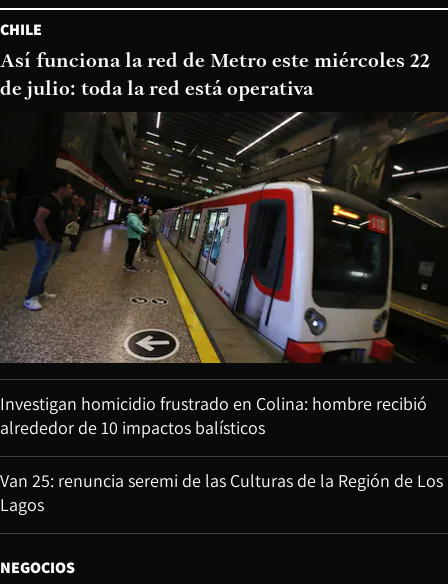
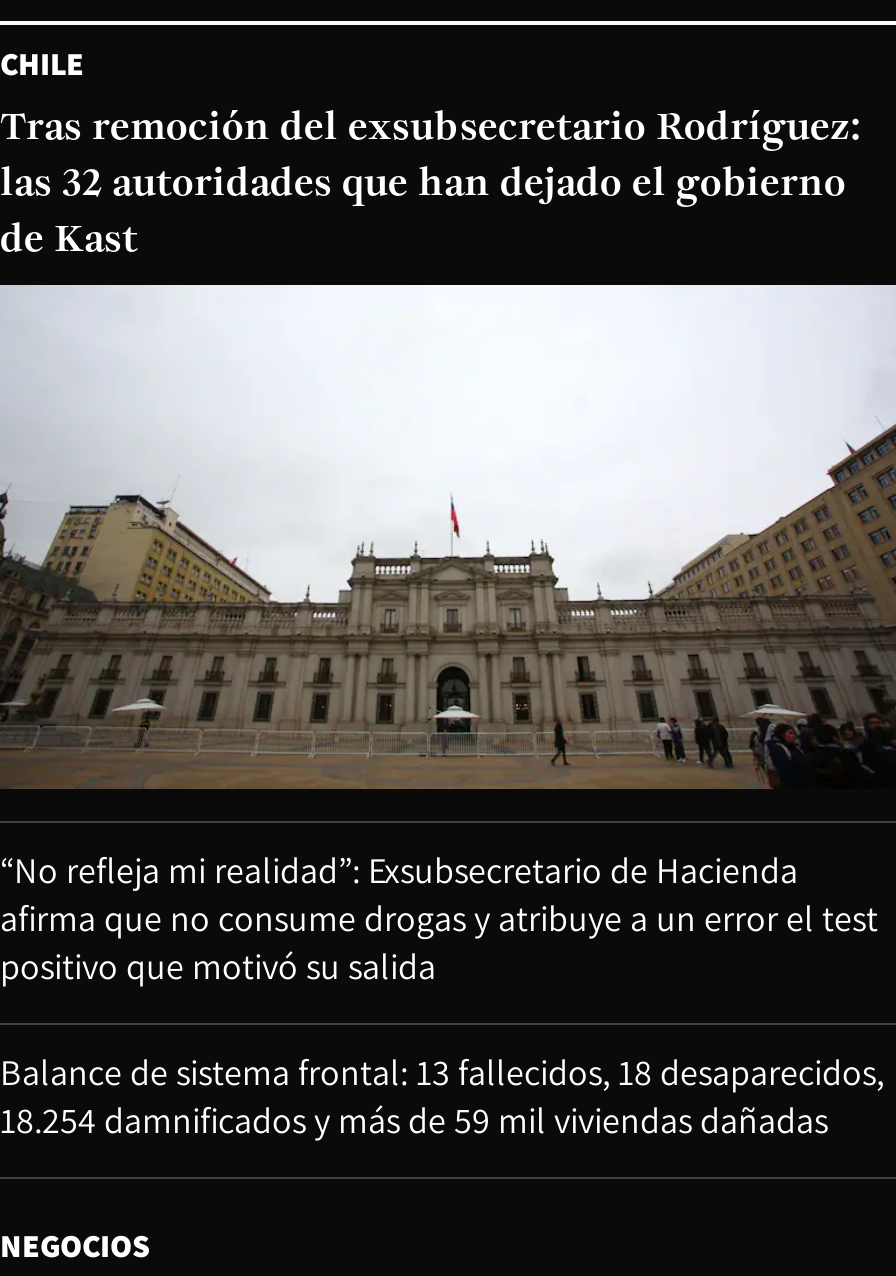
- Así funciona la red de Metro este miércoles 22
- de julio: toda la red está operativa
+ Tras remoción del exsubsecretario Rodríguez:
+ las 32 autoridades que han dejado el gobierno
+ de Kast

- [image]
- Investigan homicidio frustrado en Colina: hombre recibió
- alrededor de 10 impactos balísticos
+ [image]
+ “No refleja mi realidad”: Exsubsecretario de Hacienda
+ afirma que no consume drogas y atribuye a un error el test
+ positivo que motivó su salida

- Van 25: renuncia seremi de las Culturas de la Región de Los
- Lagos
+ Balance de sistema frontal: 13 fallecidos, 18 desaparecidos,
+ 18.254 damnificados y más de 59 mil viviendas dañadas
